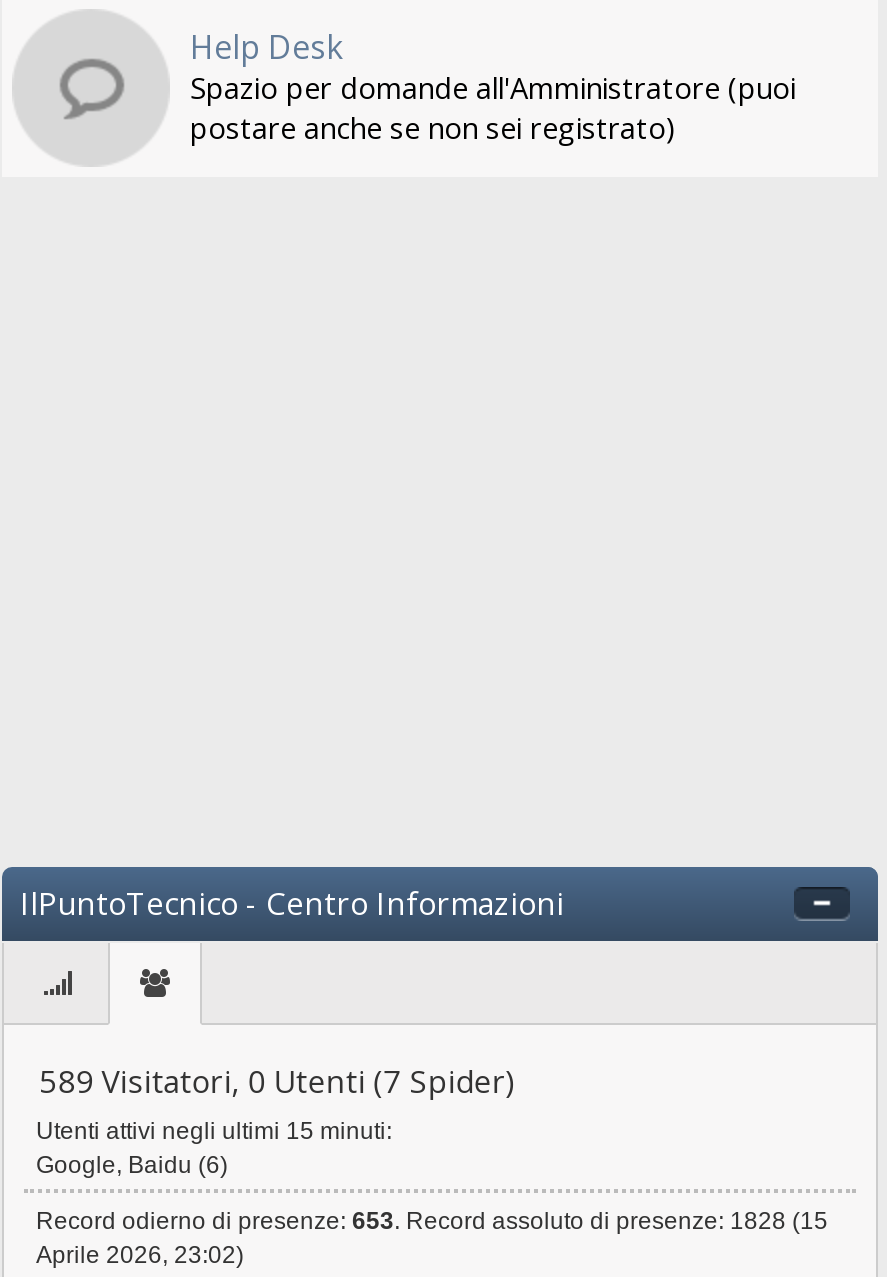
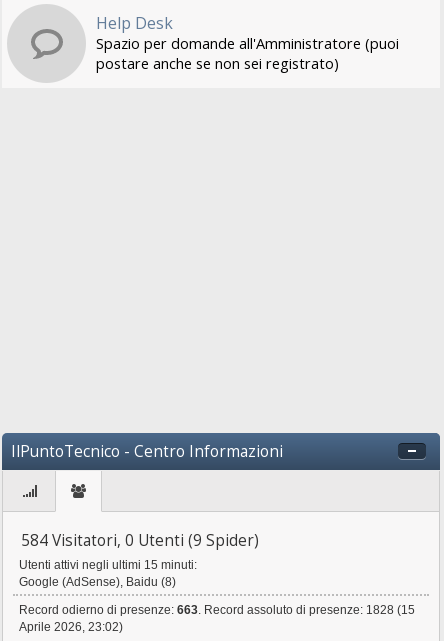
- 589 Visitatori, 0 Utenti (7 Spider)
+ 584 Visitatori, 0 Utenti (9 Spider)

- Google, Baidu (6)
+ Google (AdSense), Baidu (8)

- Record odierno di presenze: 653. Record assoluto di presenze: 1828 (15
+ Record odierno di presenze: 663. Record assoluto di presenze: 1828 (15
